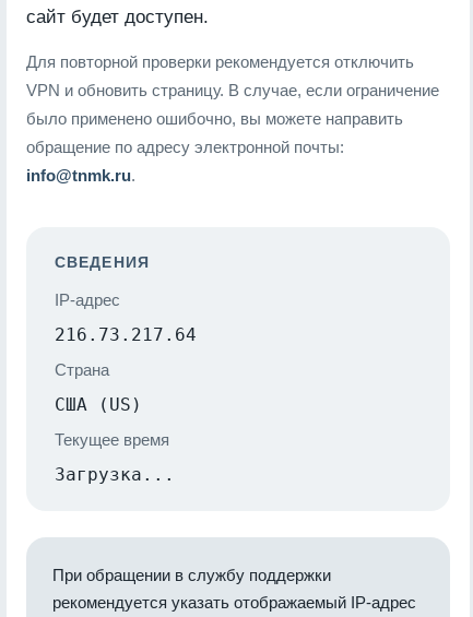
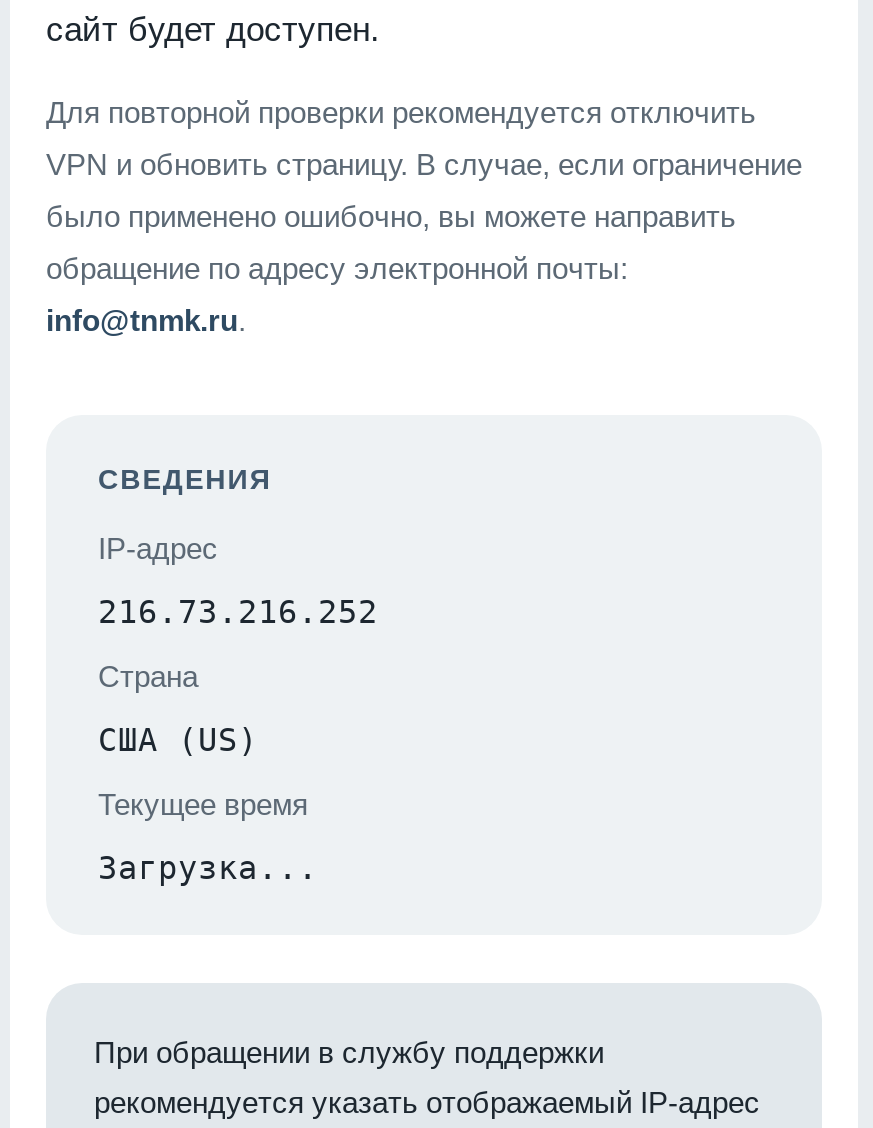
- 216.73.217.64
+ 216.73.216.252
